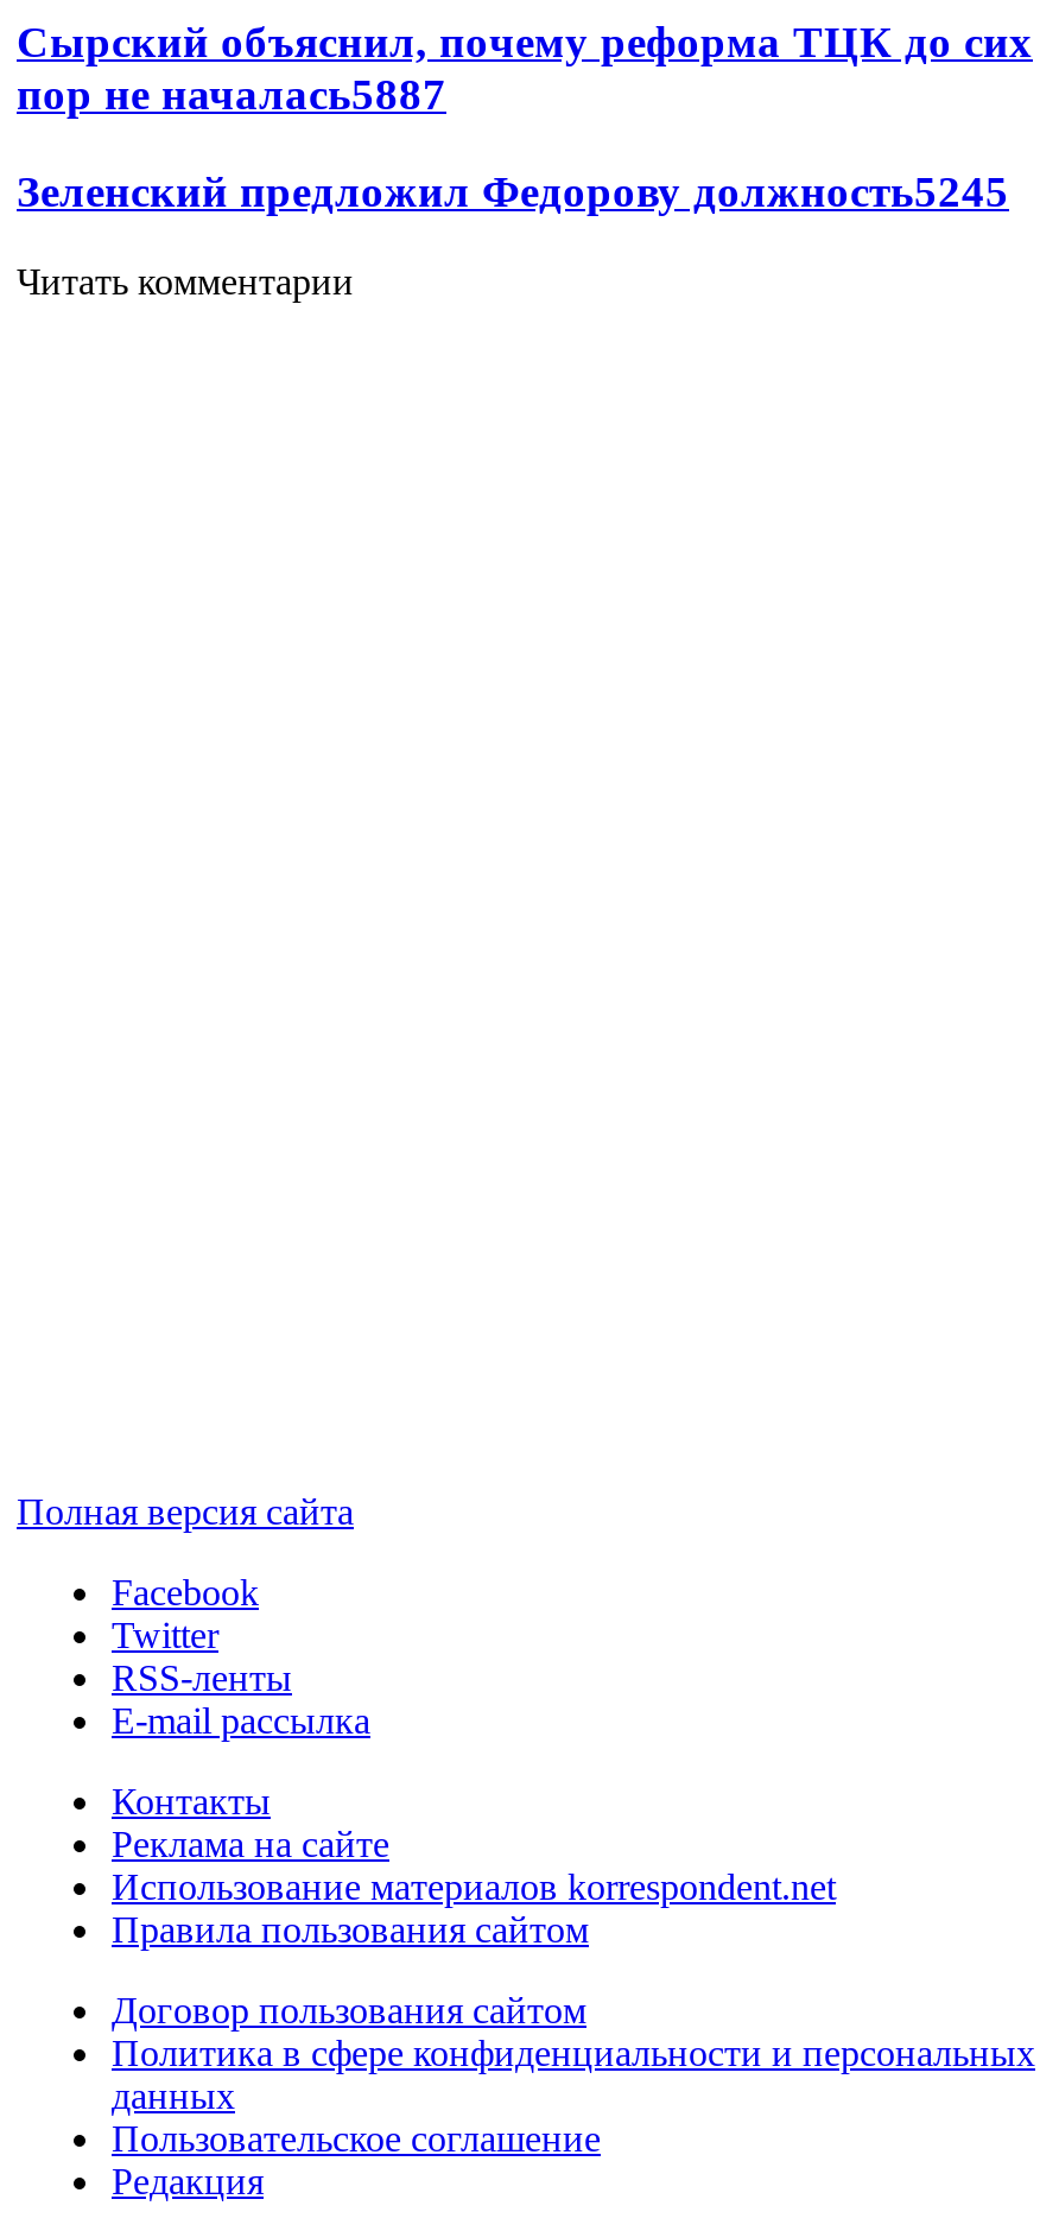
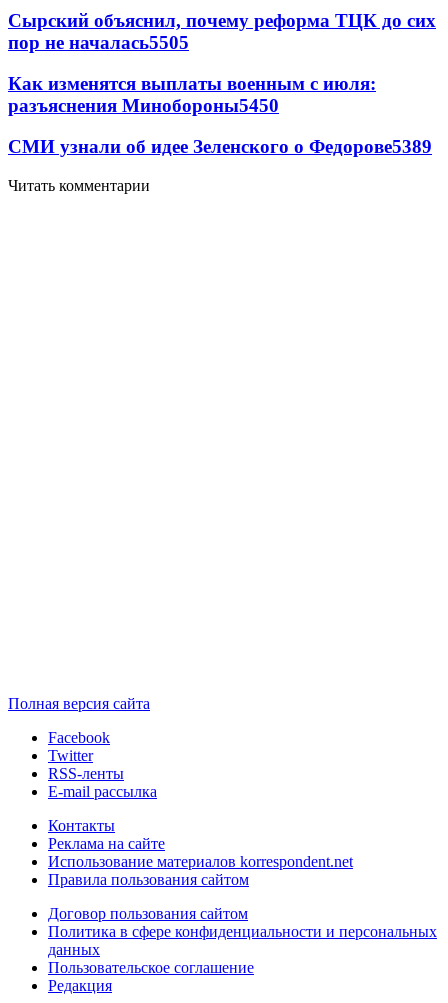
- пор не началась5887
- Зеленский предложил Федорову должность5245
+ пор не началась5505
+ Как изменятся выплаты военным с июля:
+ разъяснения Минобороны5450
+ СМИ узнали об идее Зеленского о Федорове5389
